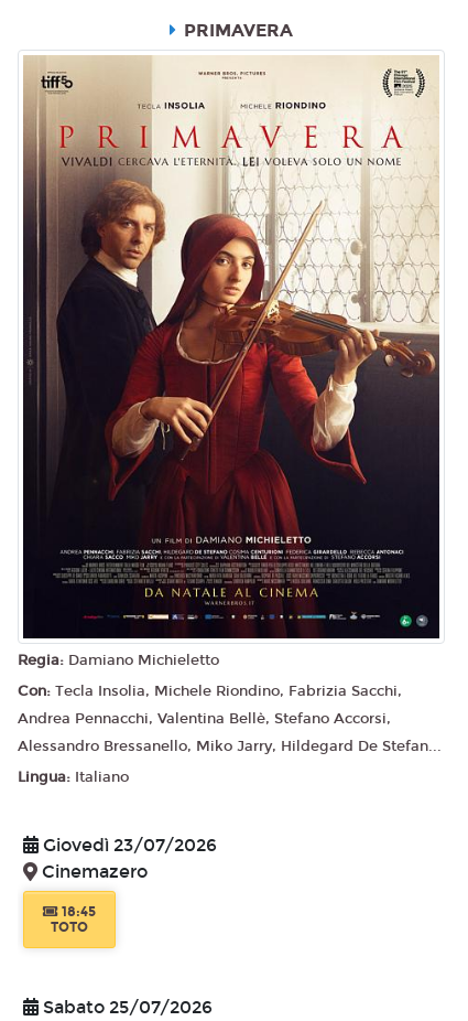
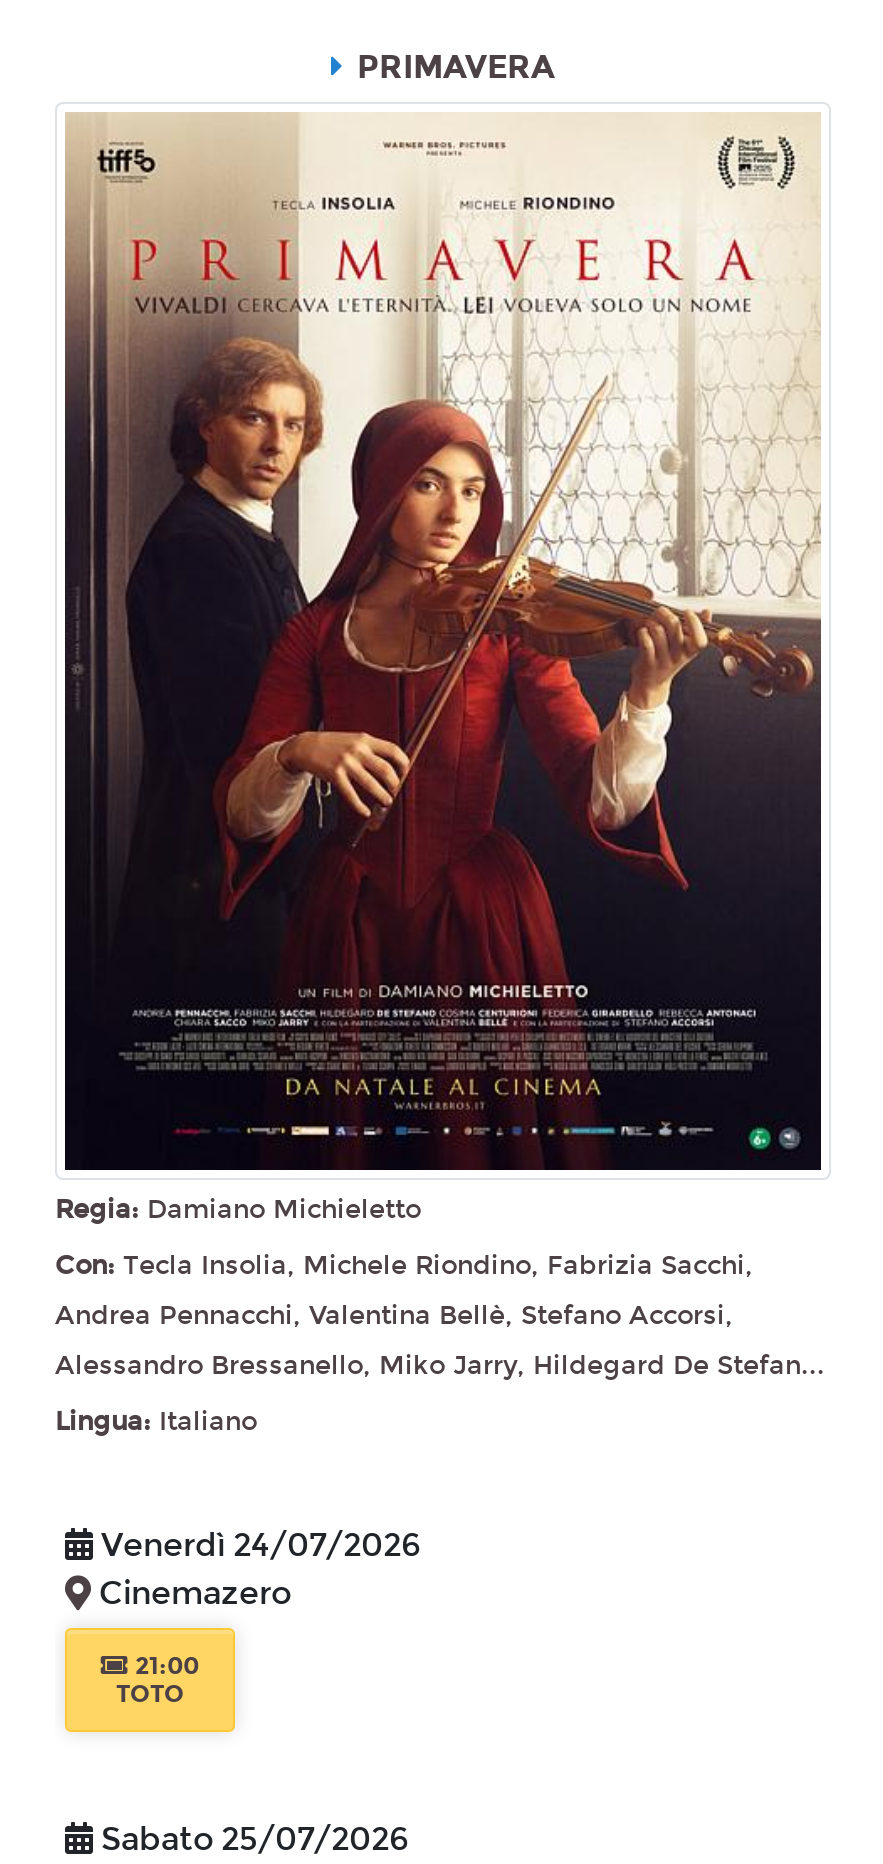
- Giovedì 23/07/2026
+ Venerdì 24/07/2026

- 18:45
+ 21:00
